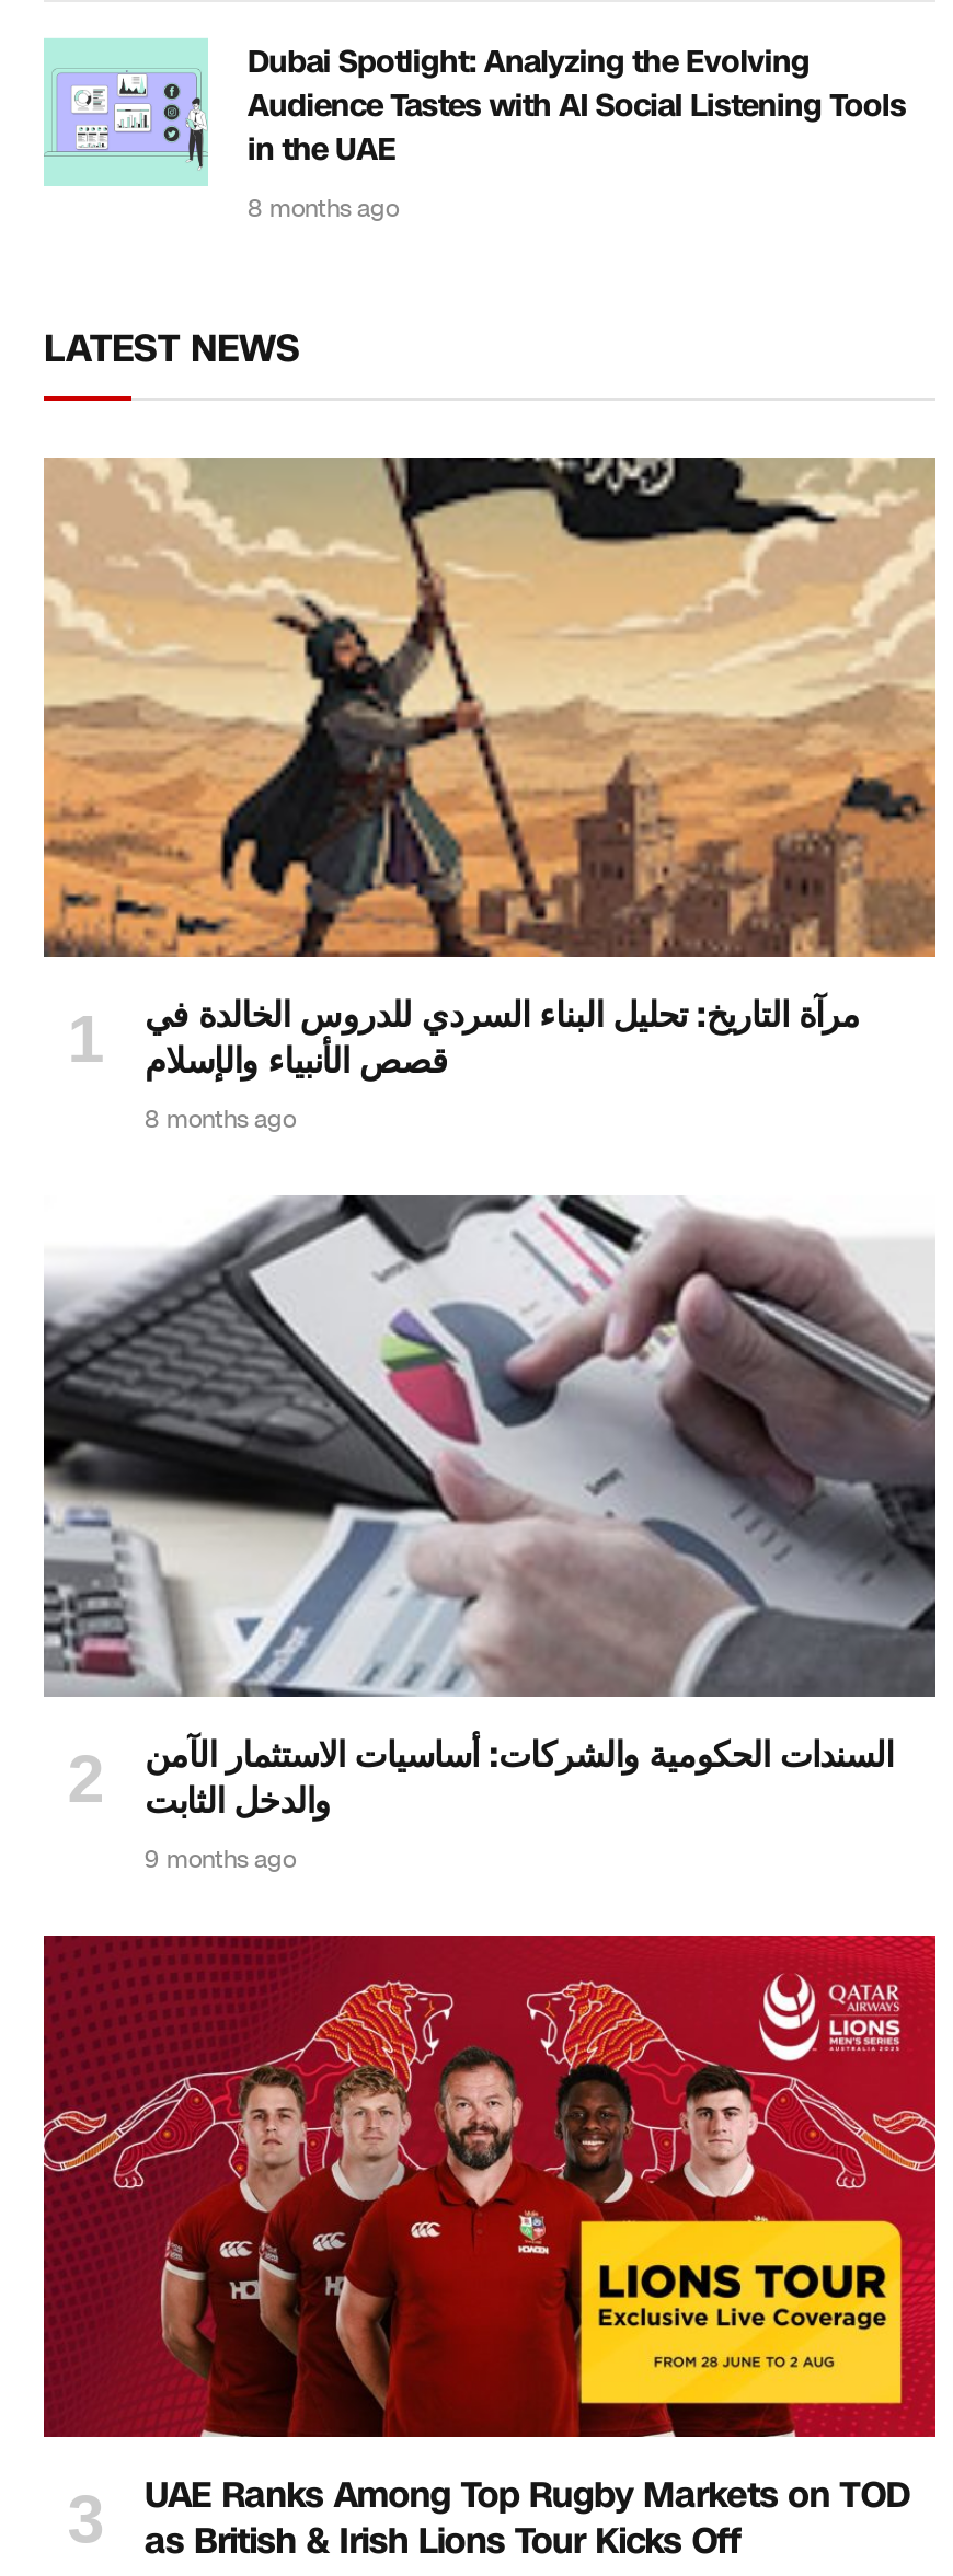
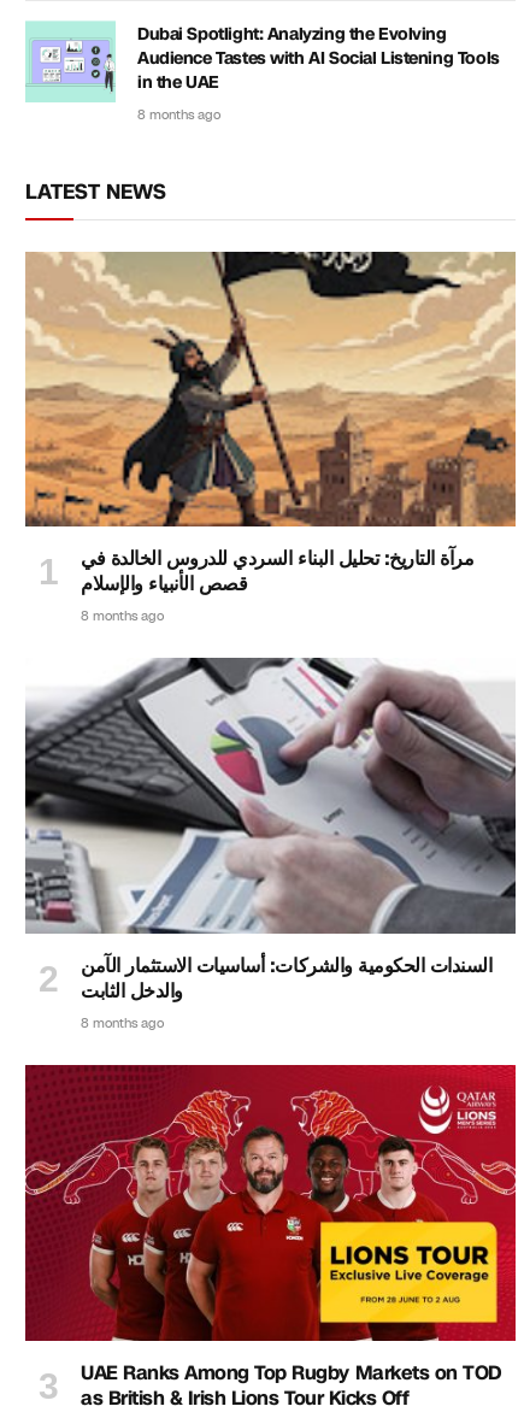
- 9 months ago
+ 8 months ago
